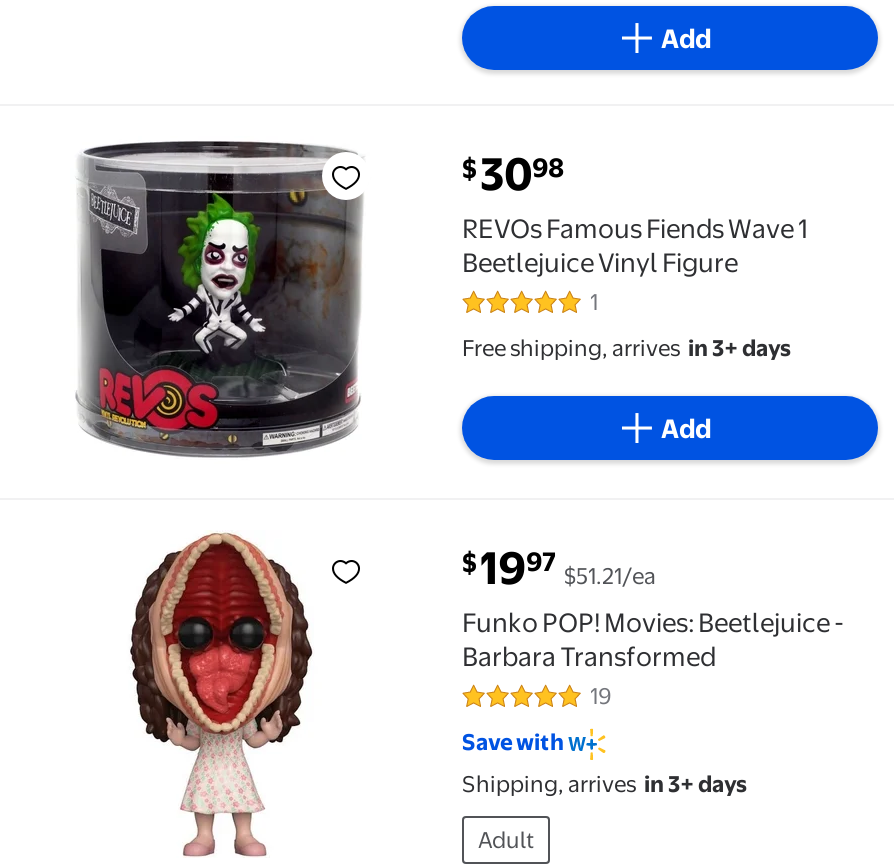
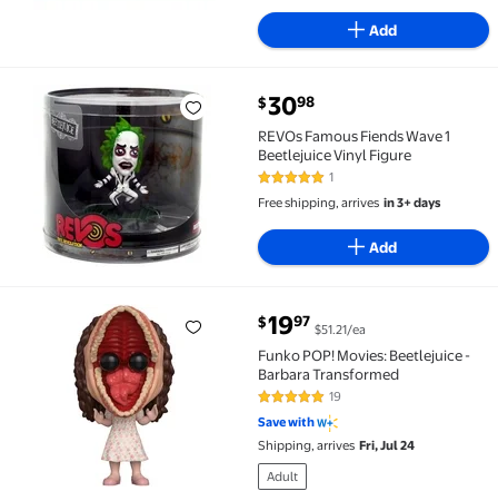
- Shipping, arrives in 3+ days
+ Shipping, arrives Fri, Jul 24
